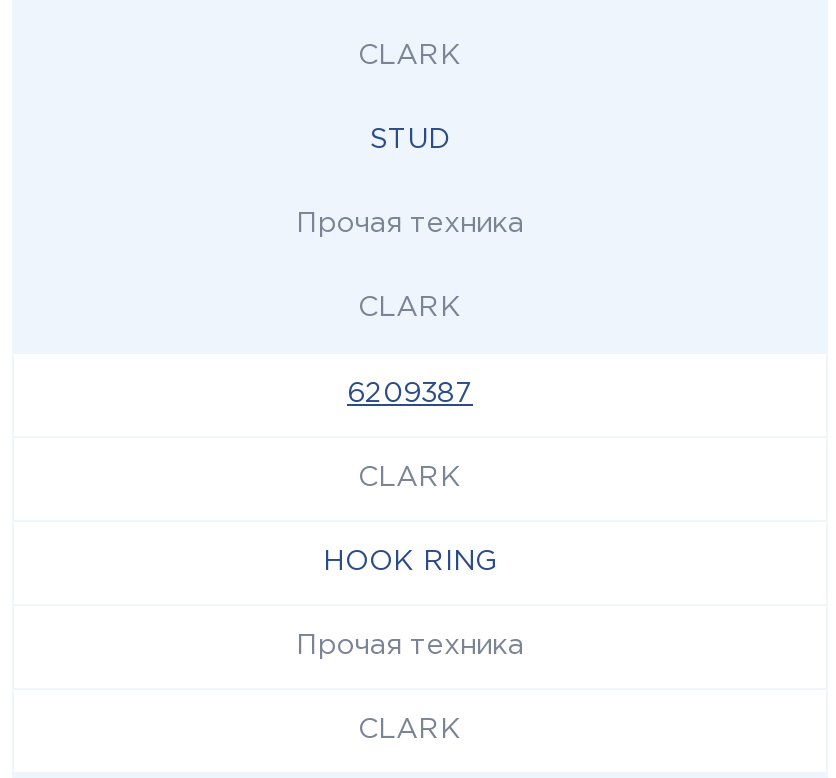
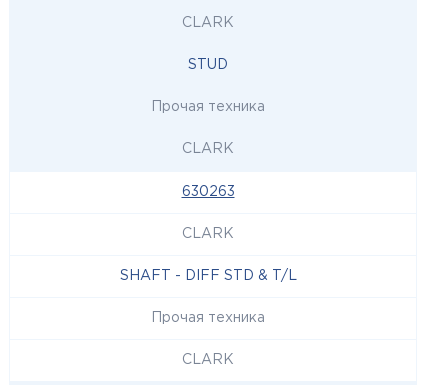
- 6209387
+ 630263

- HOOK RING
+ SHAFT - DIFF STD & T/L
